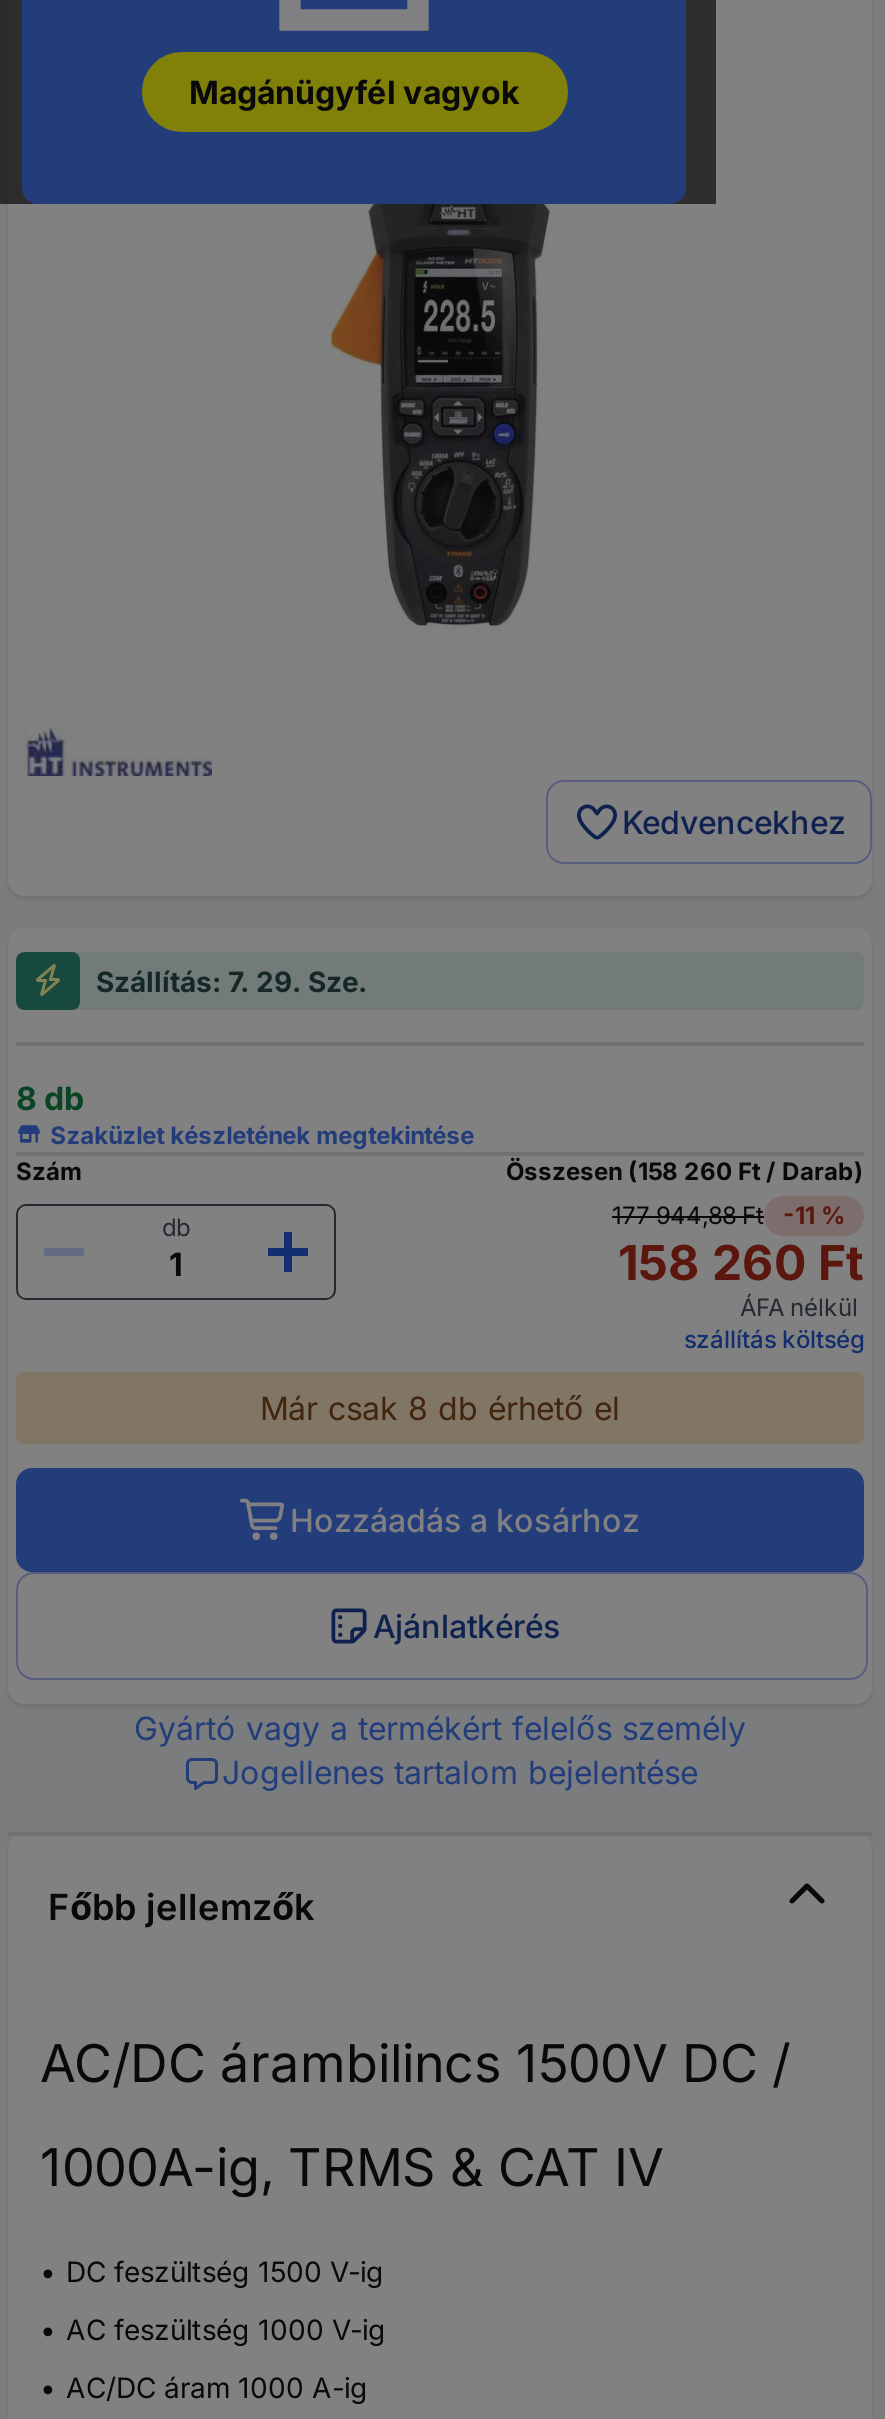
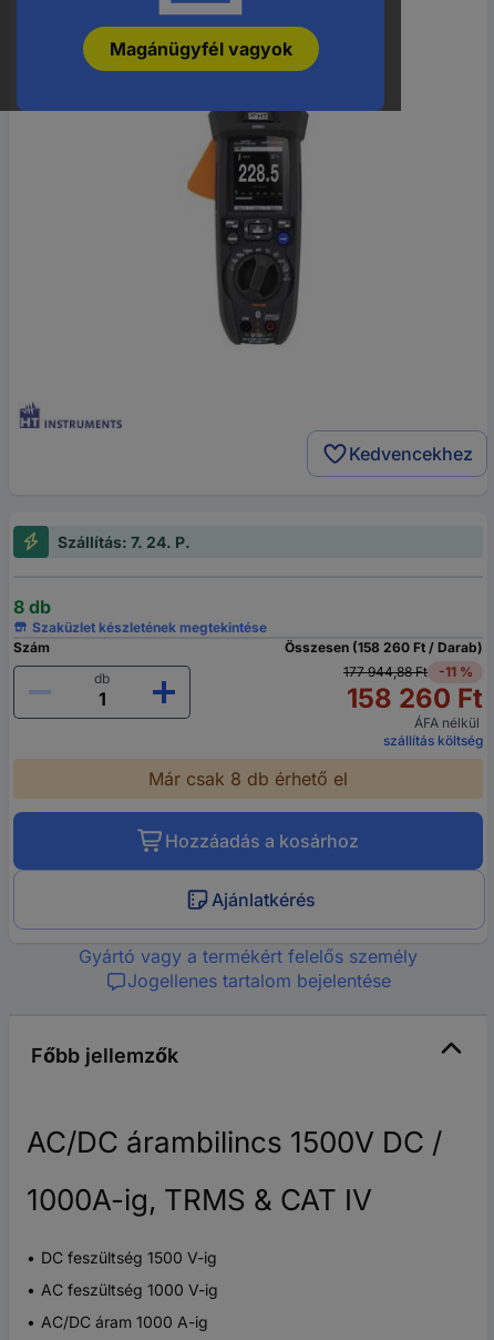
- Szállítás: 7. 29. Sze.
+ Szállítás: 7. 24. P.
